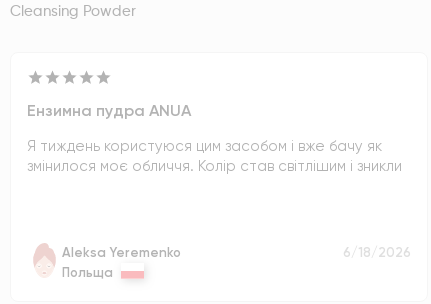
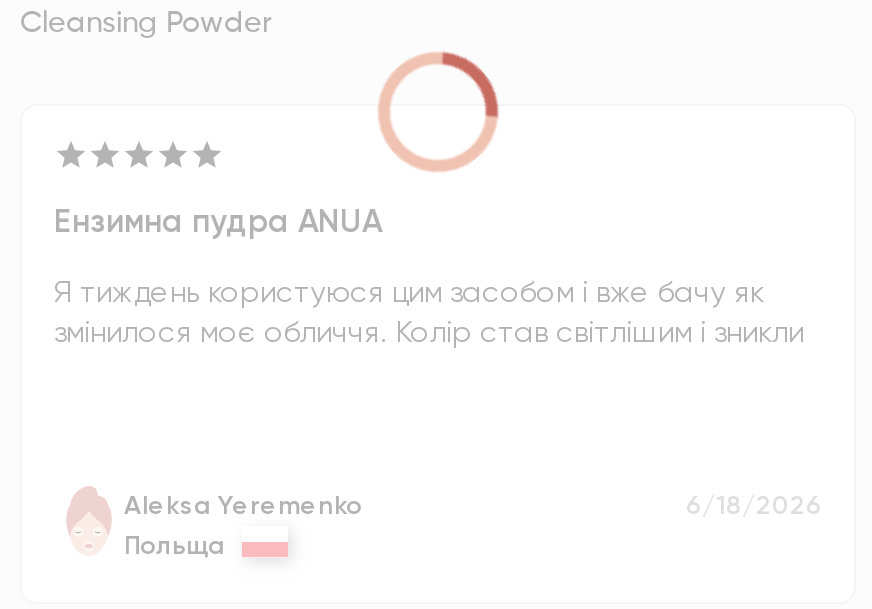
+ [image]
